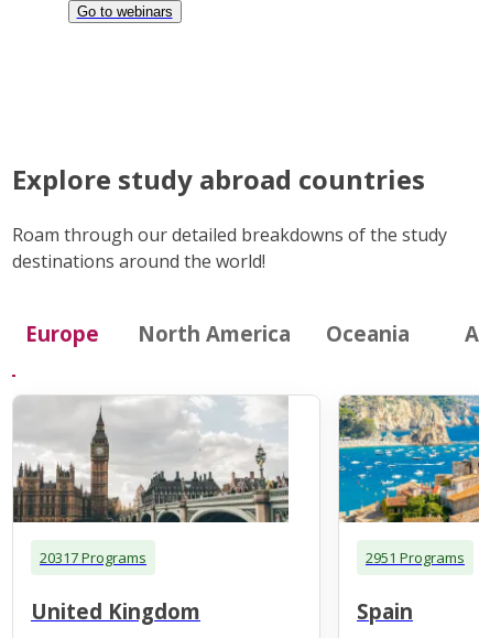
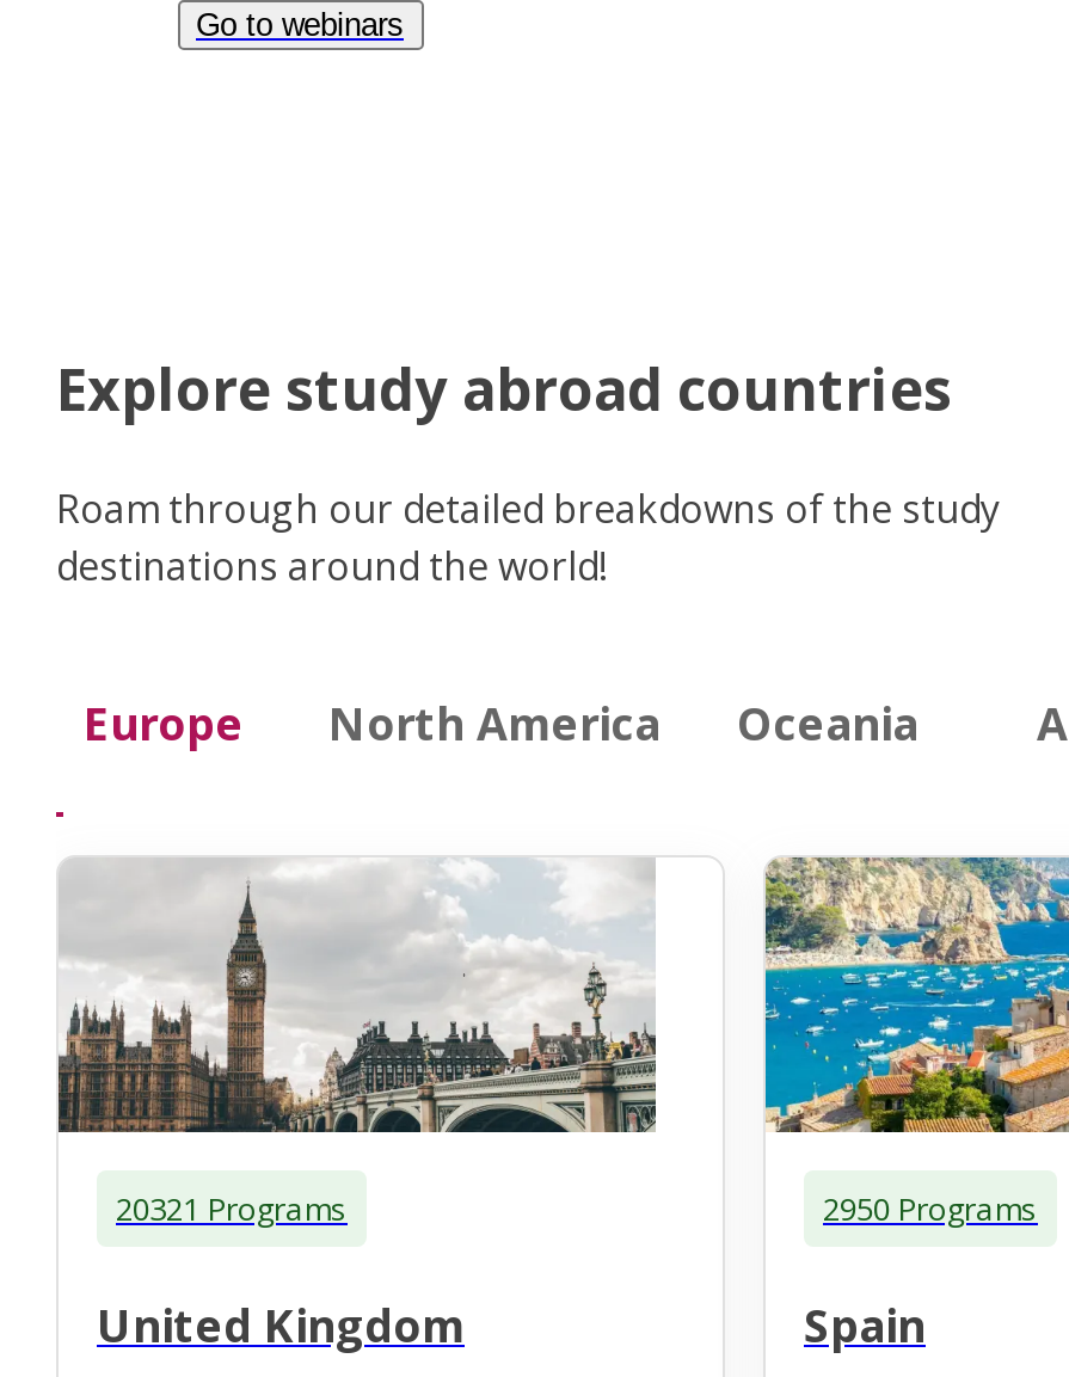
- 20317 Programs
+ 20321 Programs

- 2951 Programs
+ 2950 Programs
